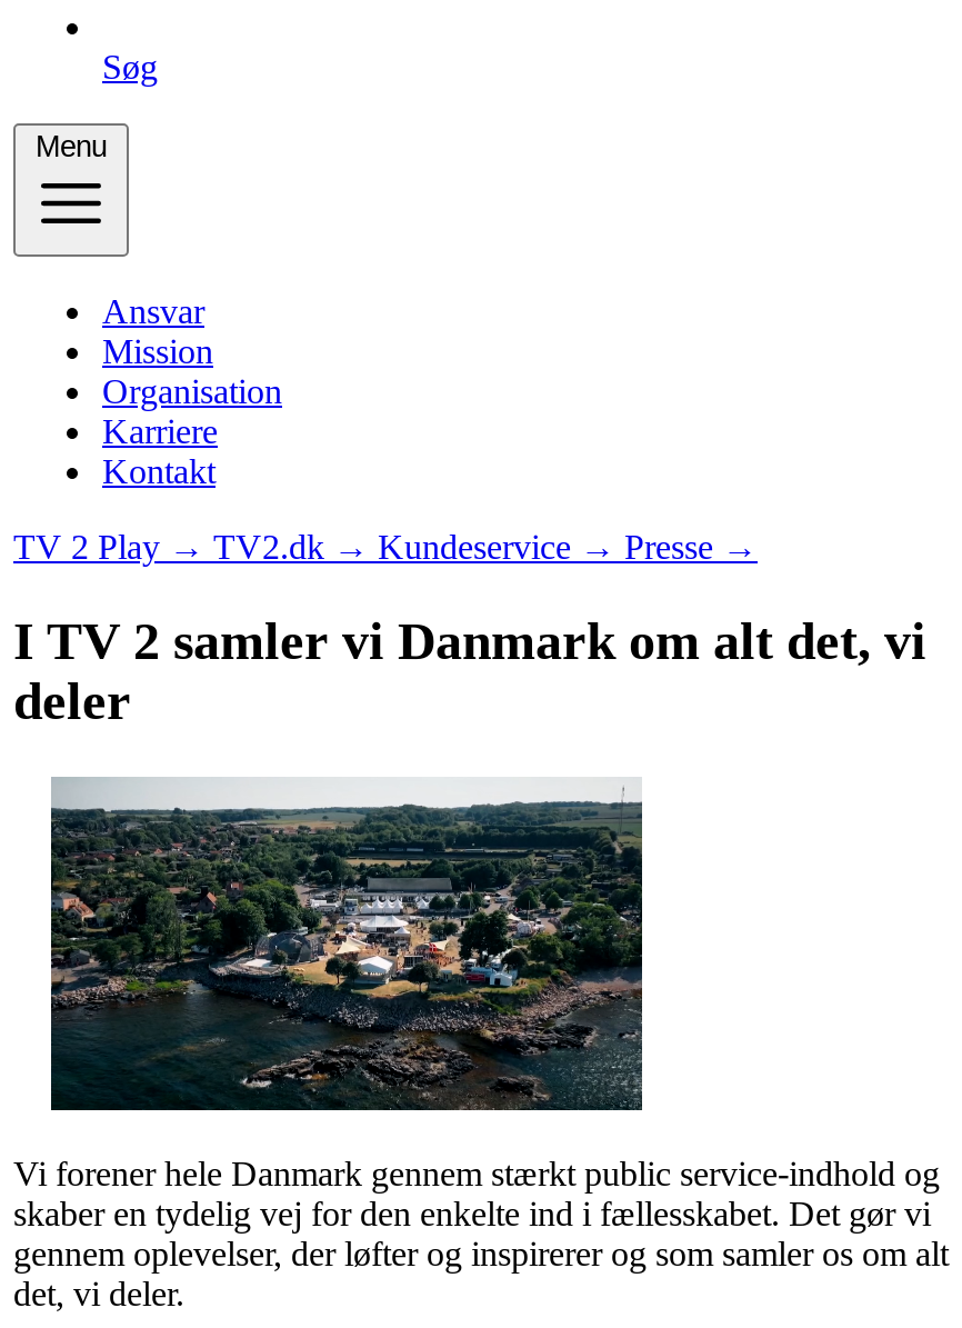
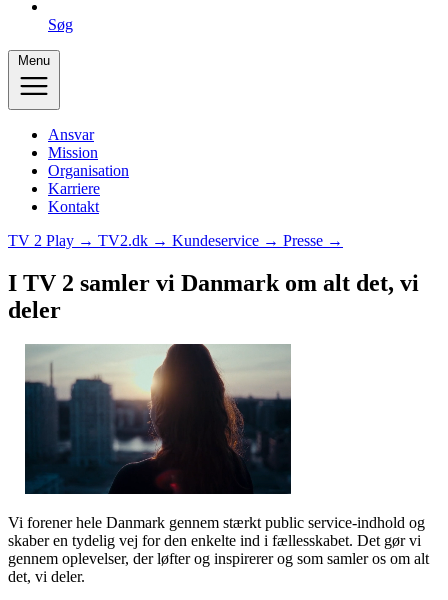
- [image]
+ [image]
